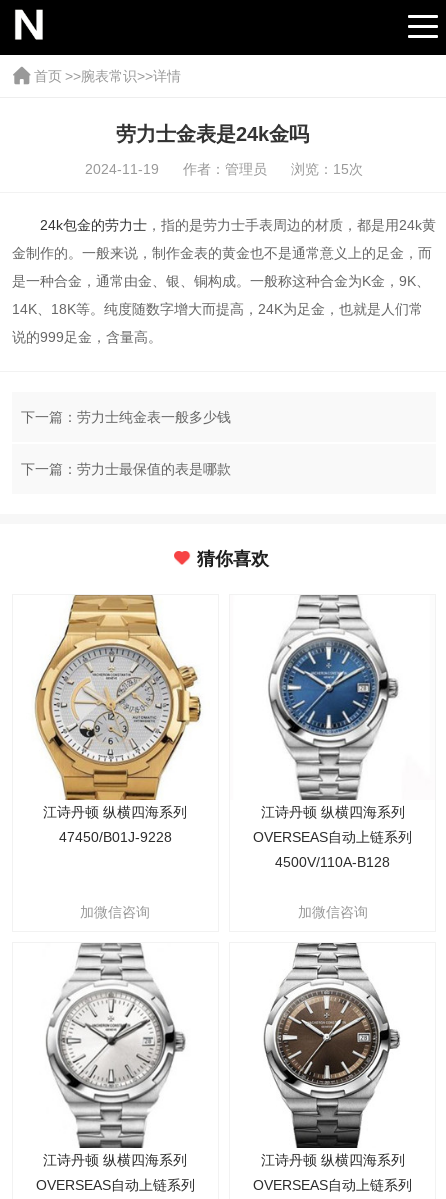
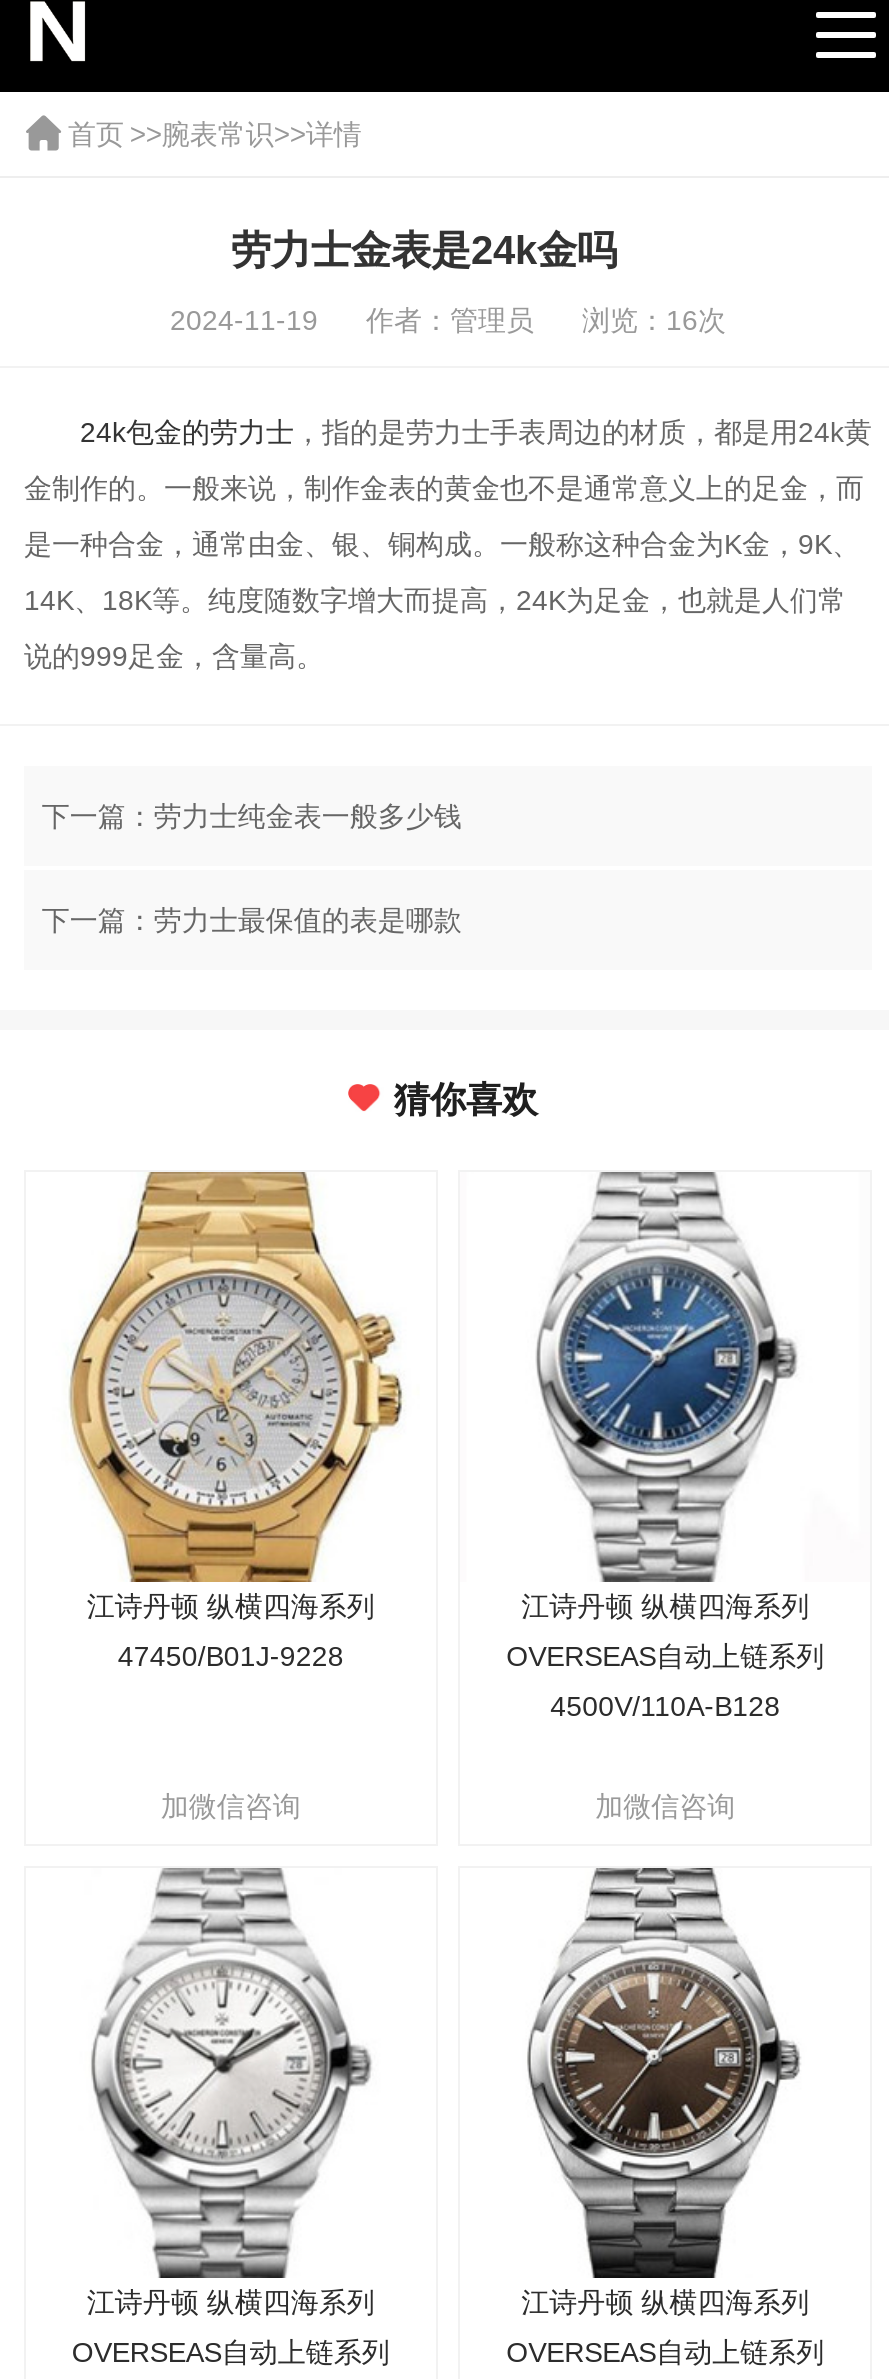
- 2024-11-19 作者：管理员 浏览：15次
+ 2024-11-19 作者：管理员 浏览：16次
